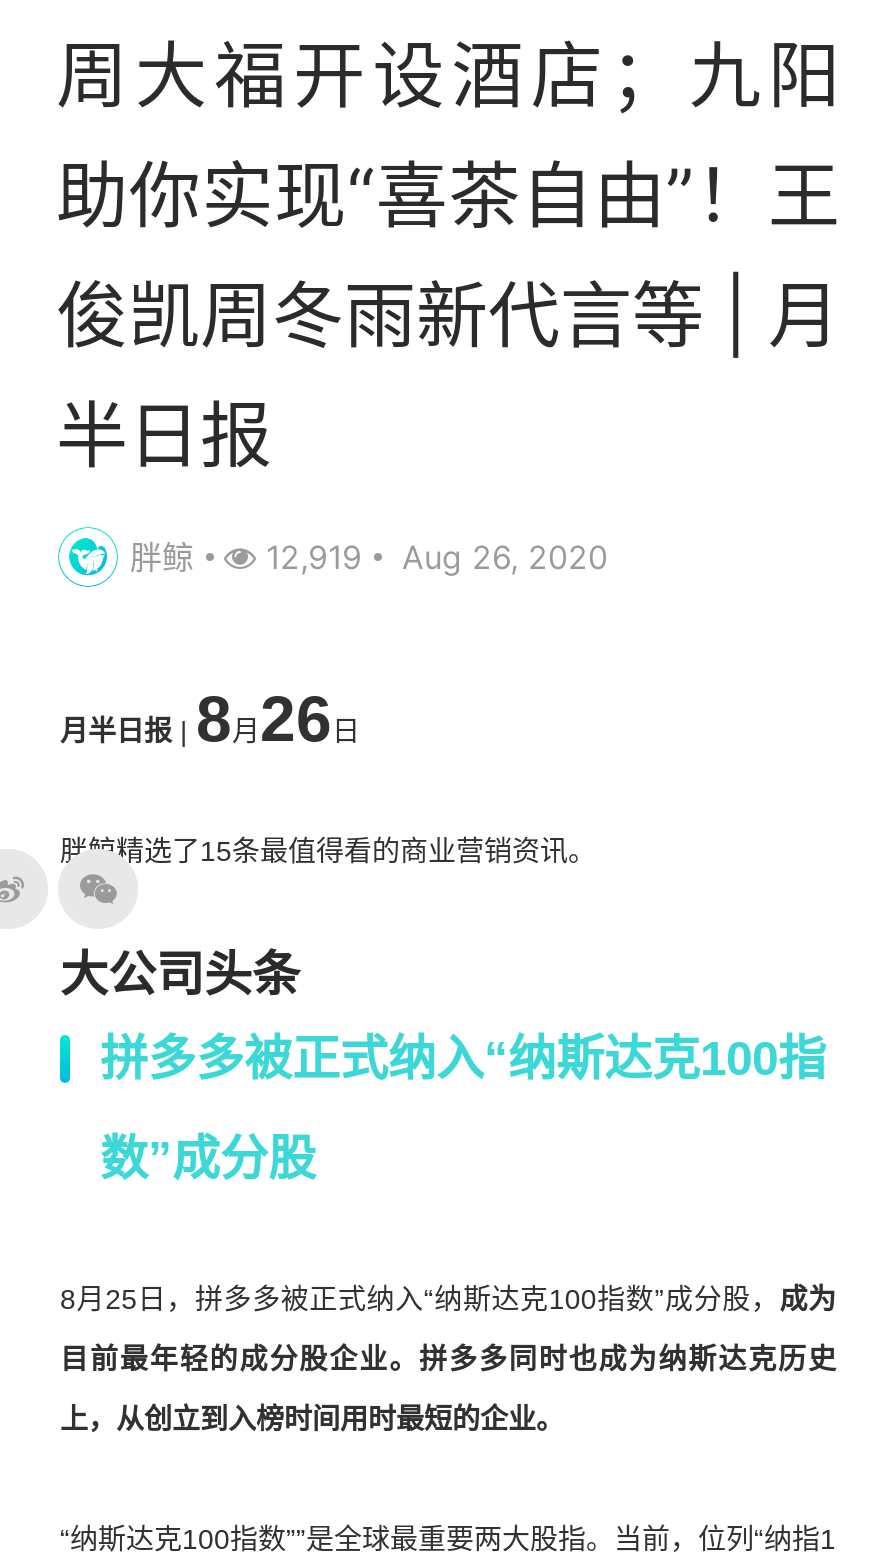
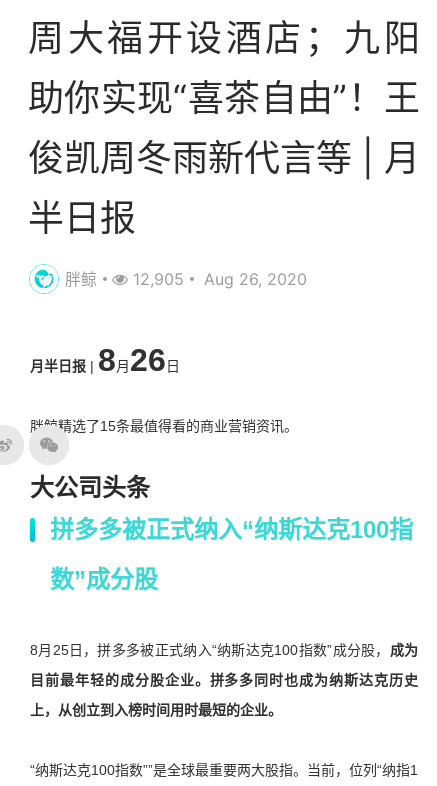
- 胖鲸 12,919 Aug 26, 2020
+ 胖鲸 12,905 Aug 26, 2020
